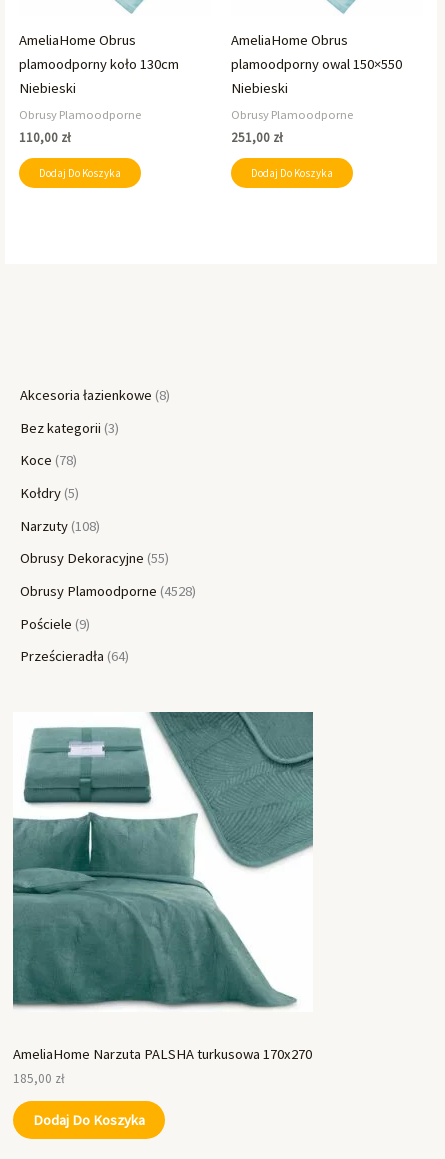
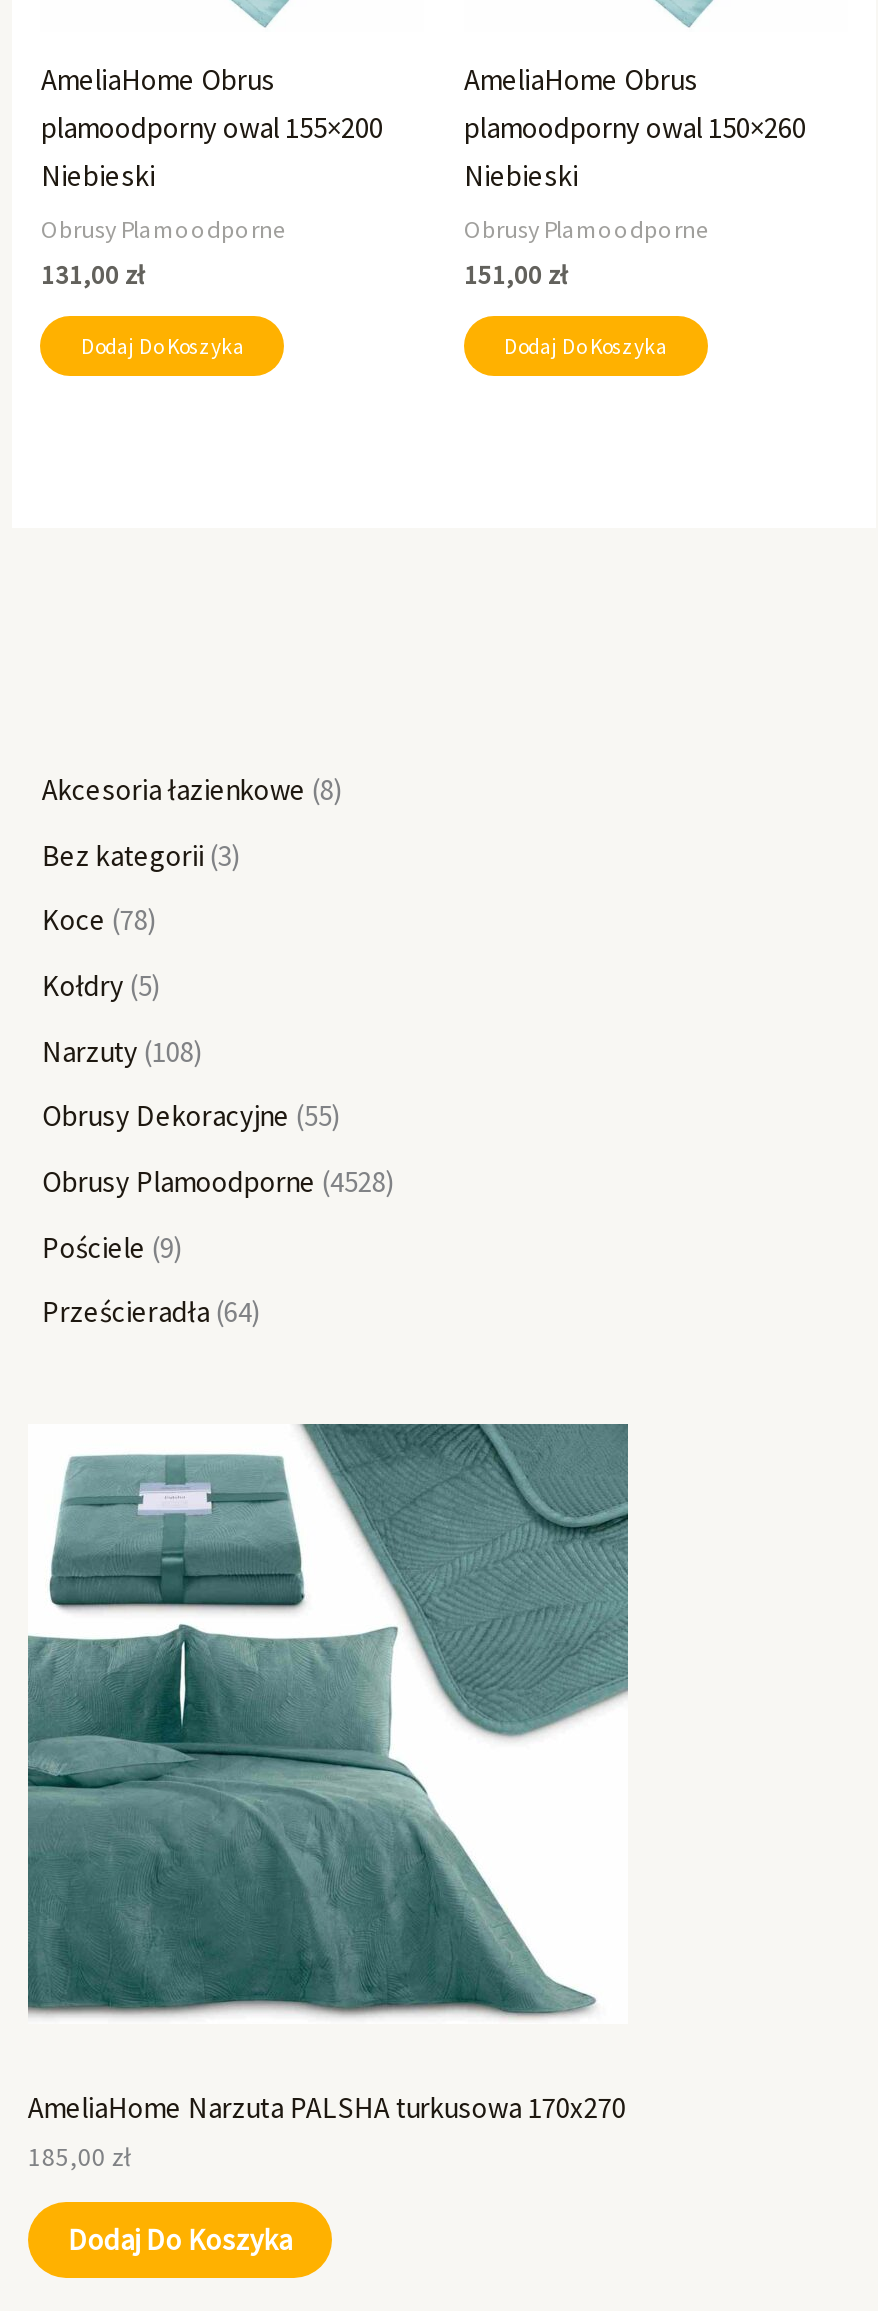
- plamoodporny koło 130cm
+ plamoodporny owal 155×200

- plamoodporny owal 150×550
+ plamoodporny owal 150×260

- 110,00 zł
+ 131,00 zł

- 251,00 zł
+ 151,00 zł
